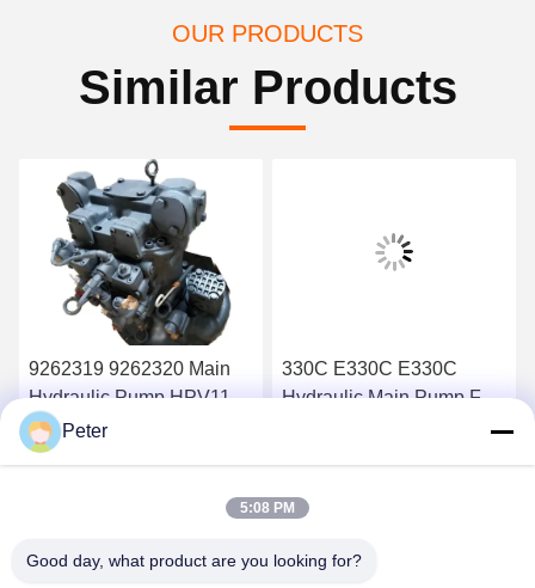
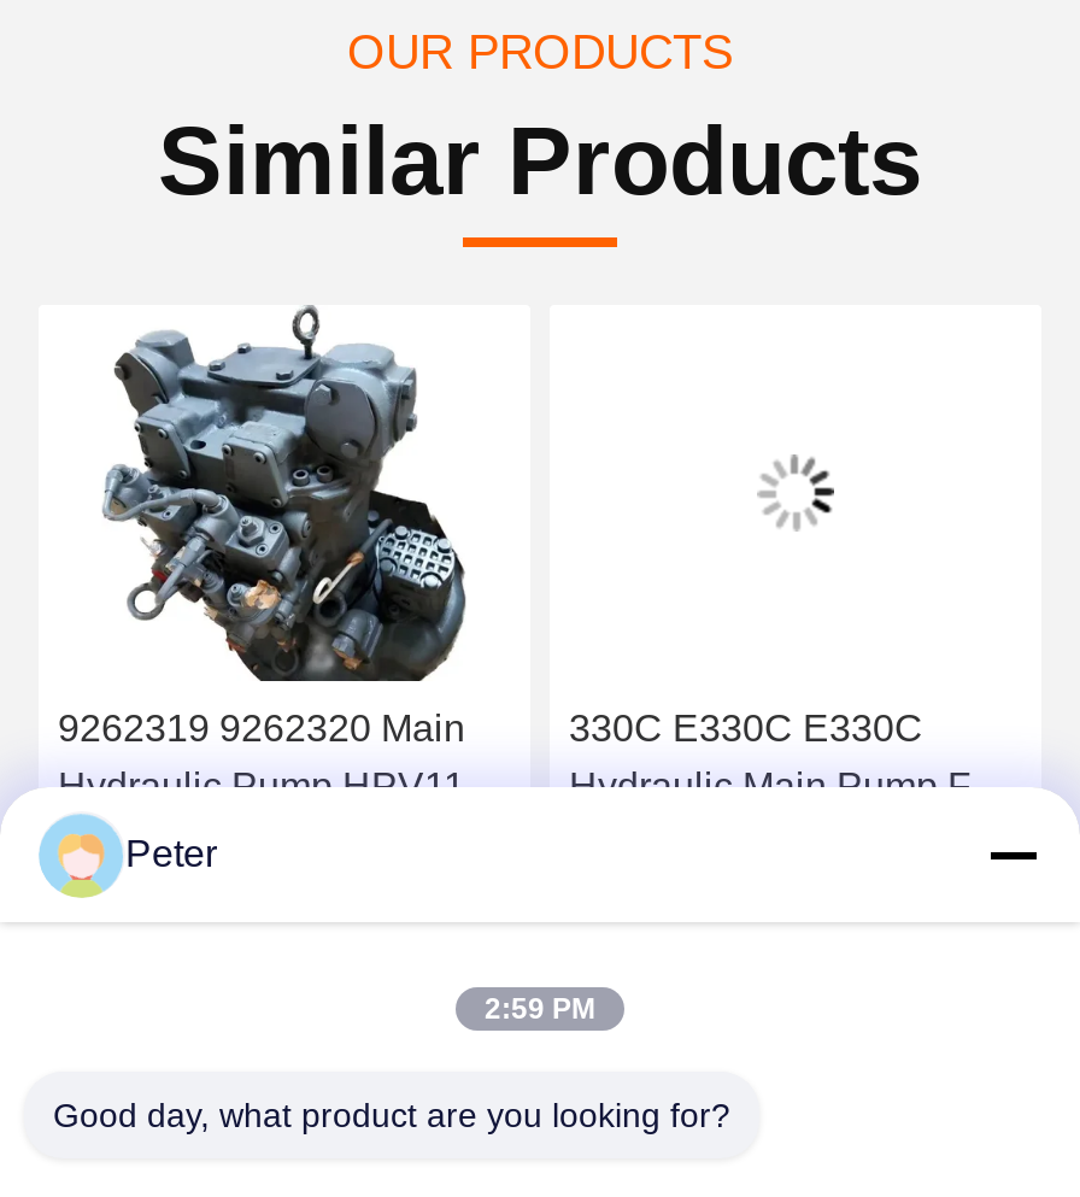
- 5:08 PM
+ 2:59 PM
